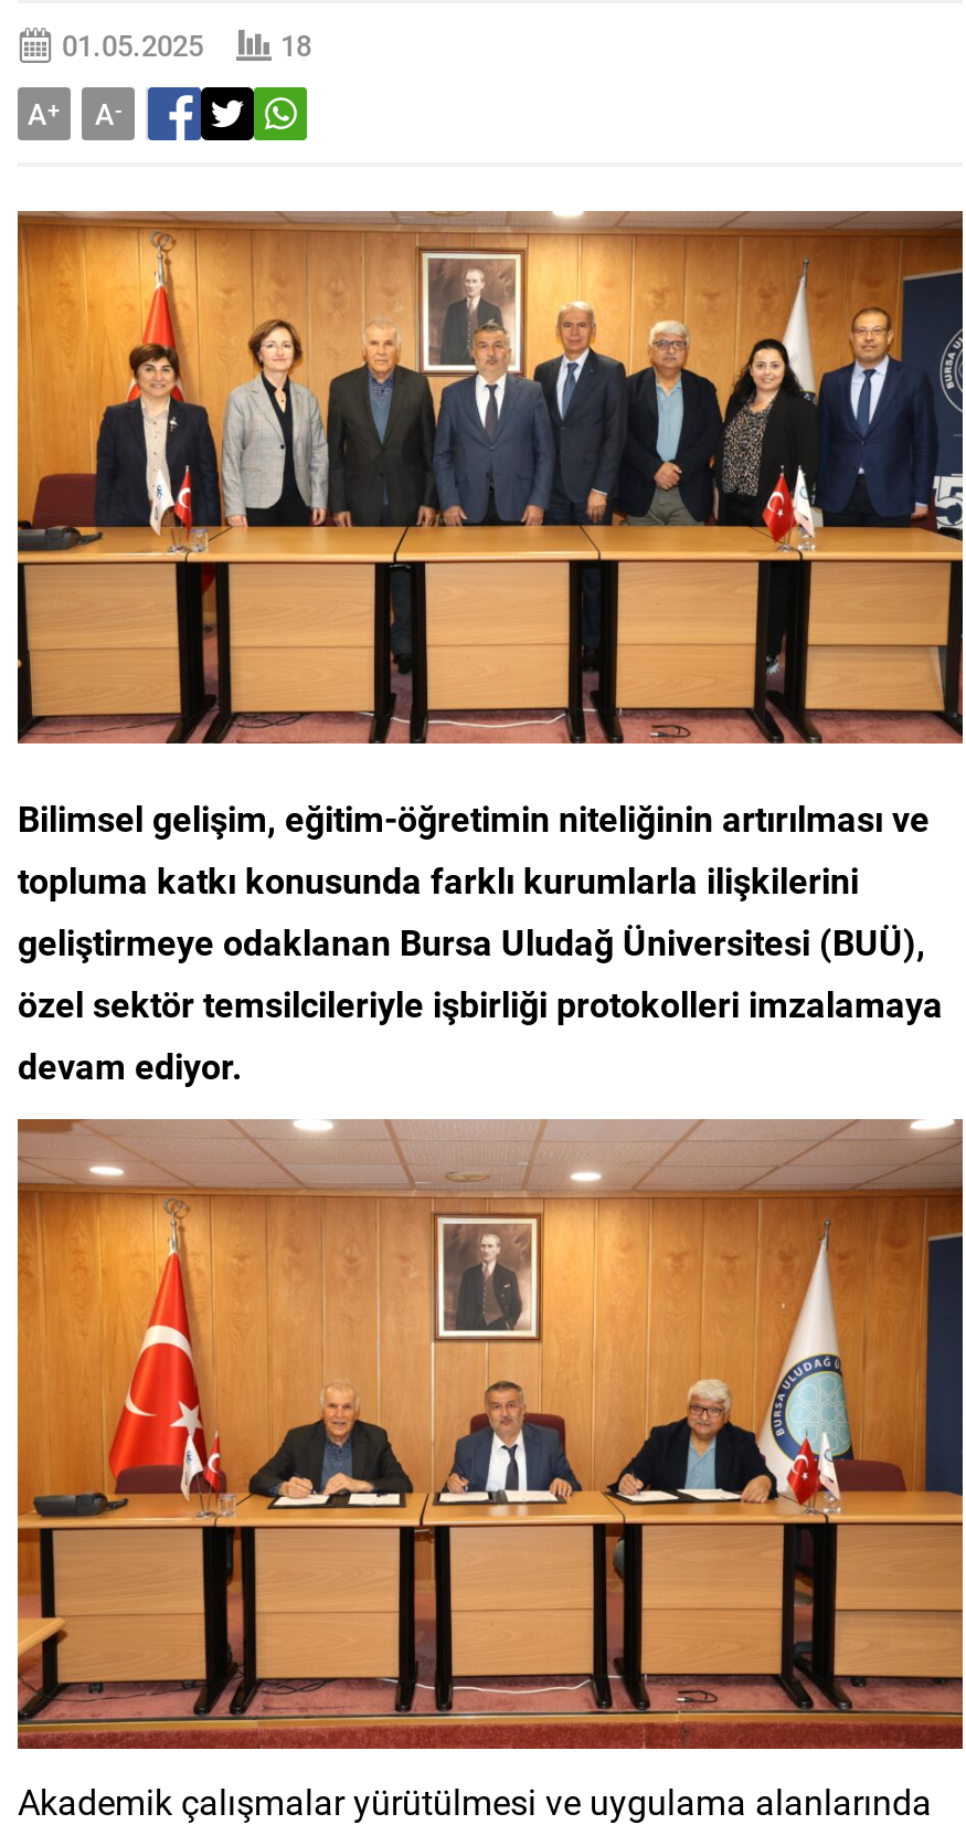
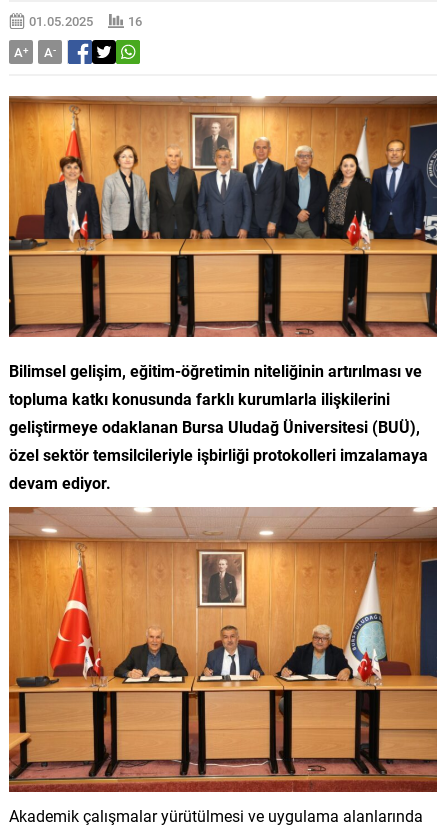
- 01.05.2025 18
+ 01.05.2025 16
